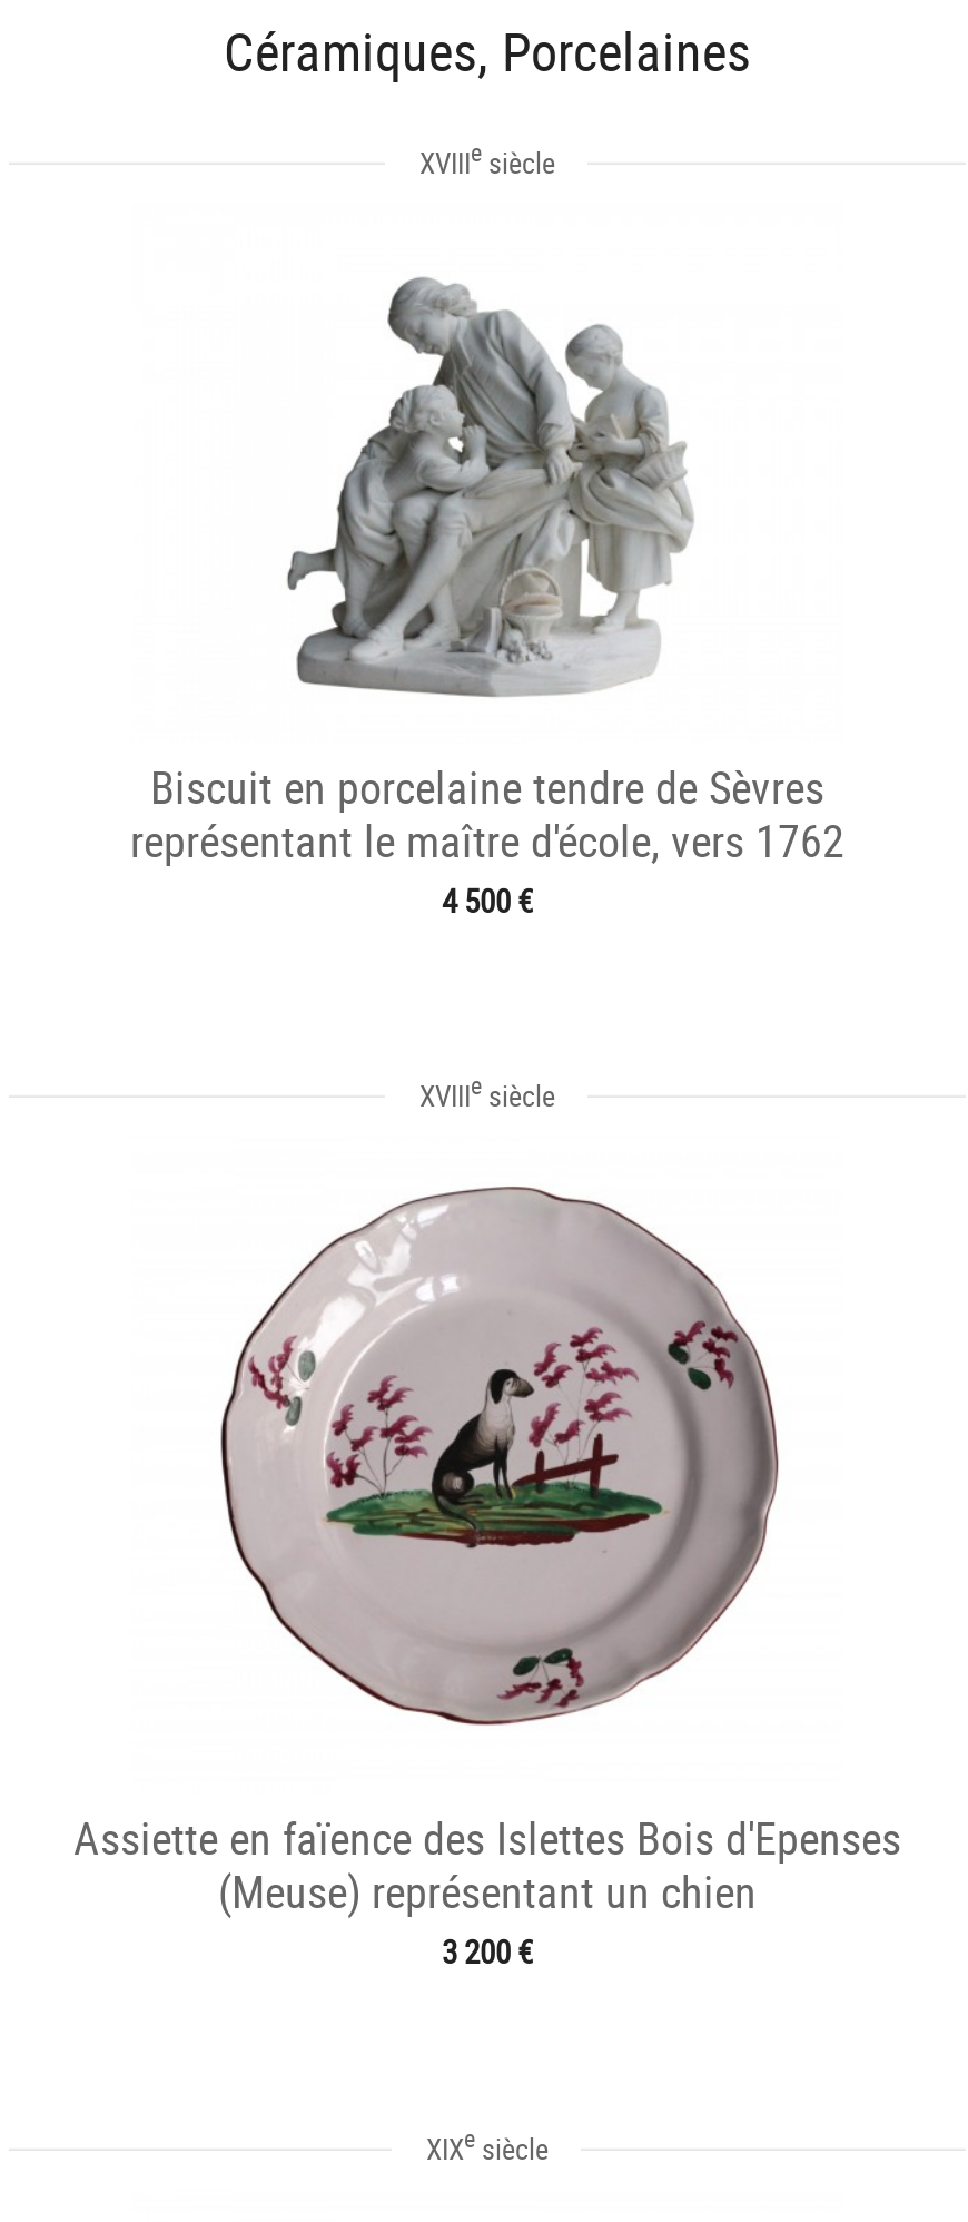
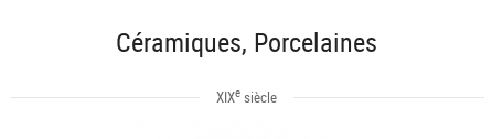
- XVIIIe siècle

- [image]
- Biscuit en porcelaine tendre de Sèvres
- représentant le maître d'école, vers 1762
- 4 500 €

- XVIIIe siècle

- [image]
- Assiette en faïence des Islettes Bois d'Epenses
- (Meuse) représentant un chien
- 3 200 €
